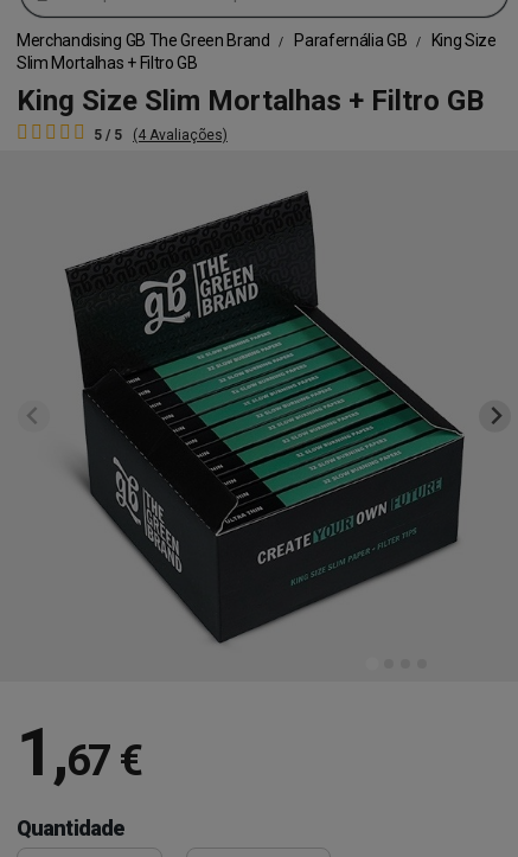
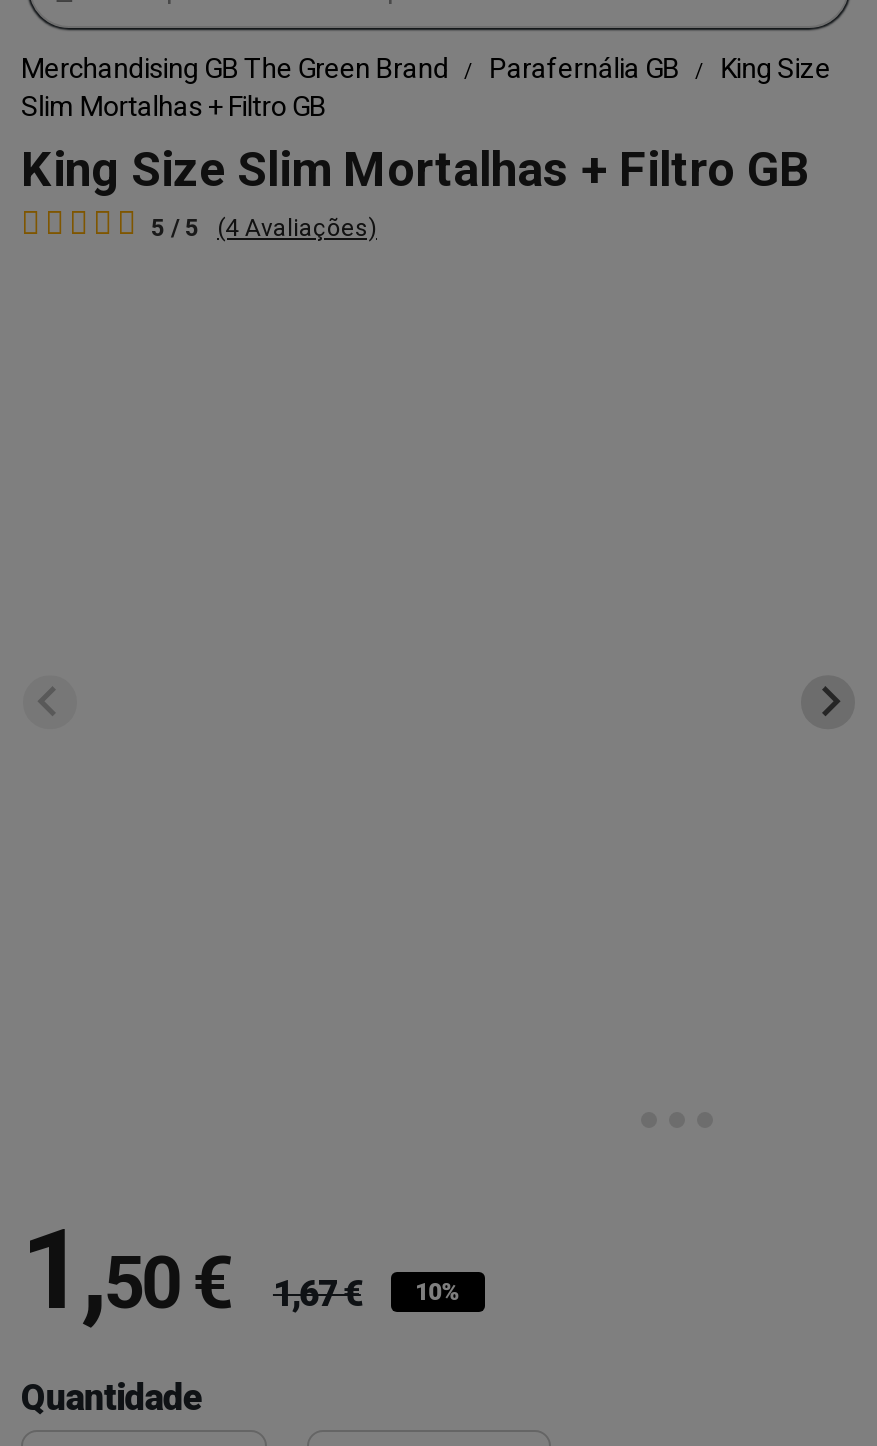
- [image]

- 1, 67 €
+ 1, 50 €
+ 1,67 €
+ 10%
